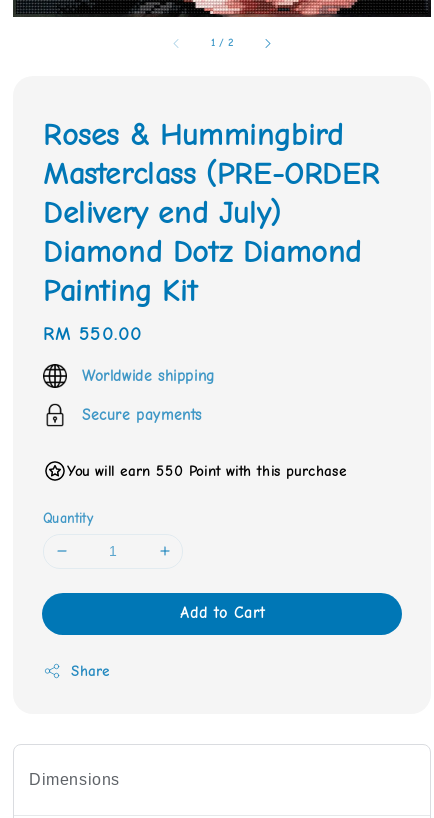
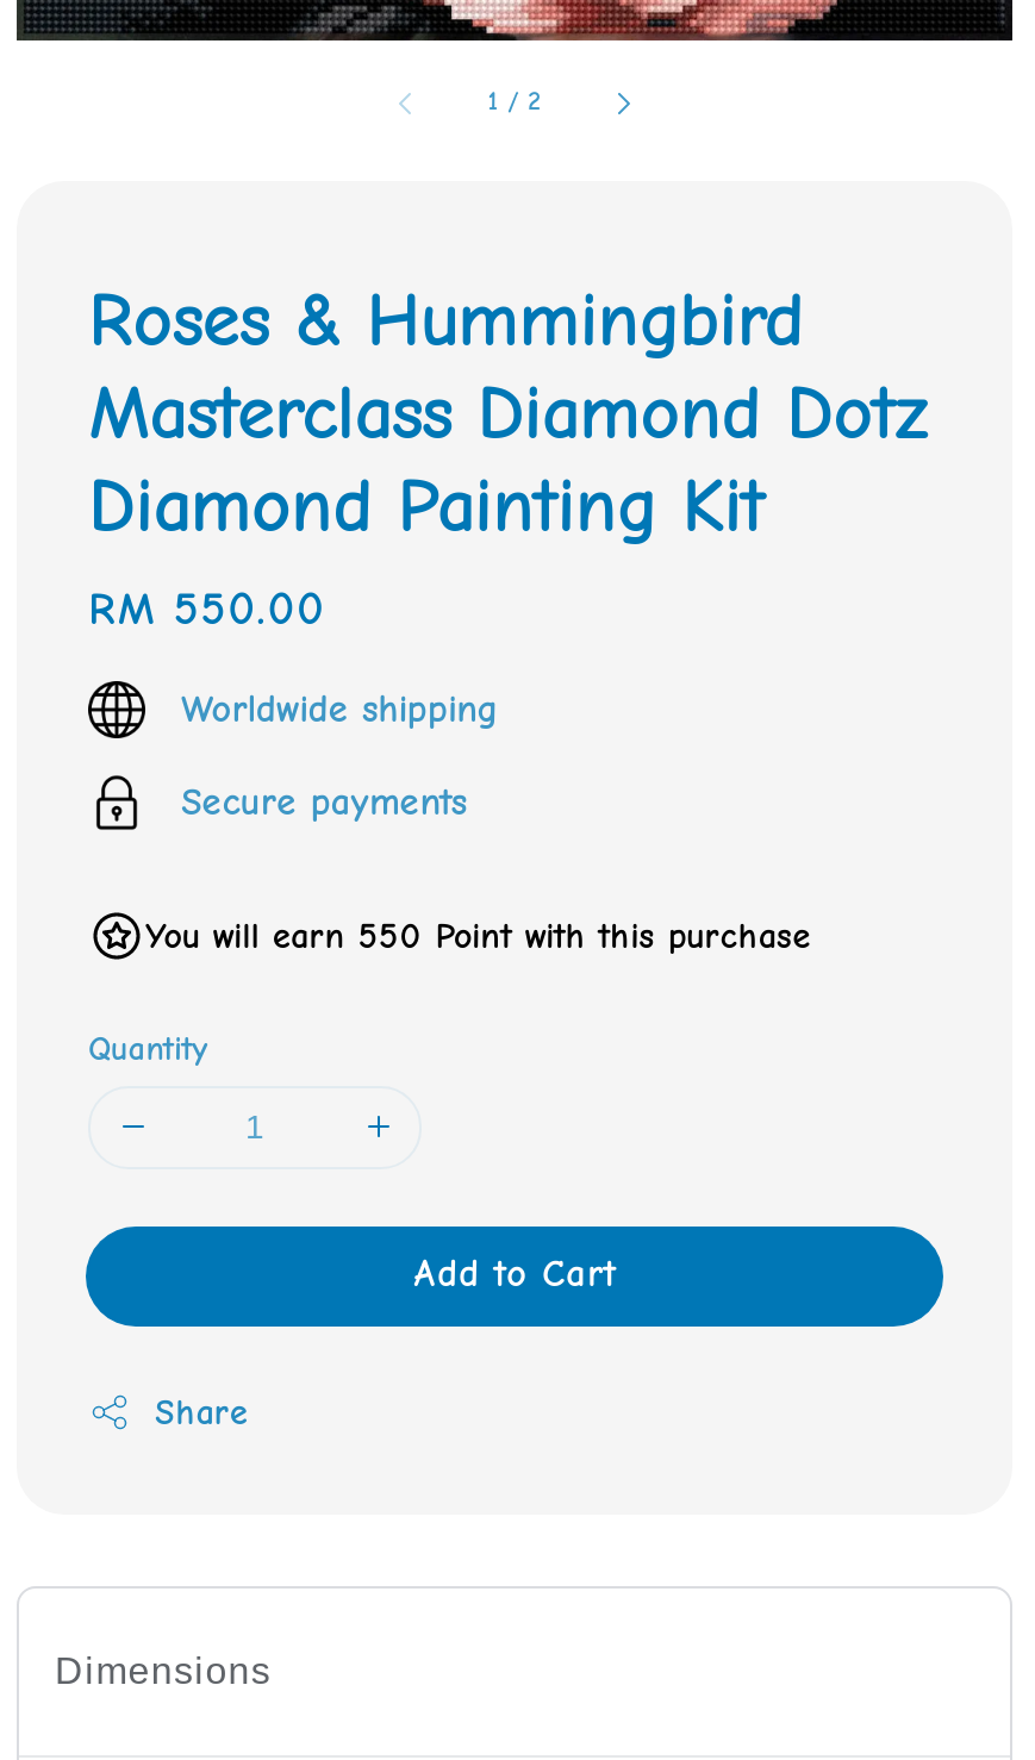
- Masterclass (PRE-ORDER
- Delivery end July)
- Diamond Dotz Diamond
- Painting Kit
+ Masterclass Diamond Dotz
+ Diamond Painting Kit
